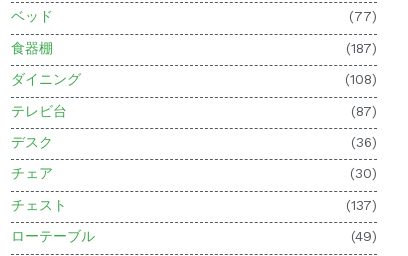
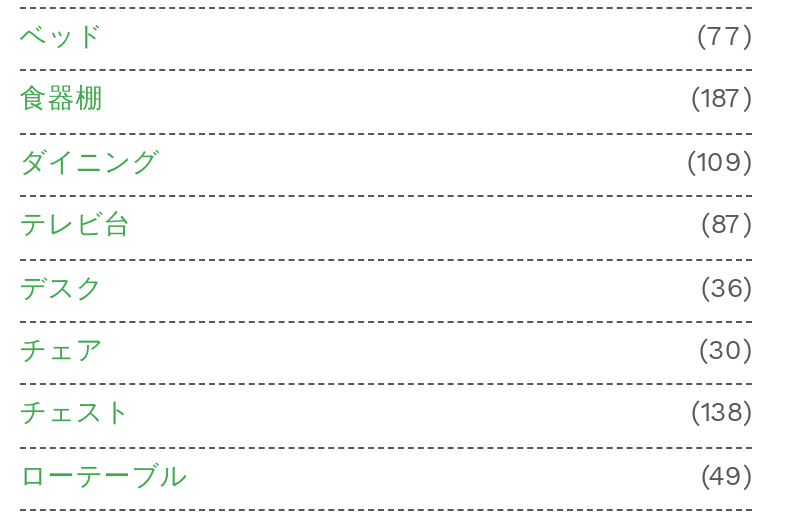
- (108)
+ (109)

- (137)
+ (138)
